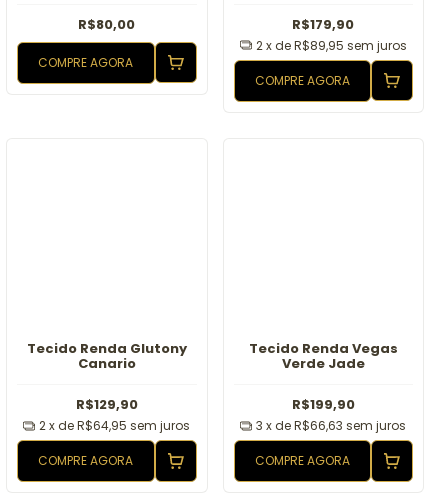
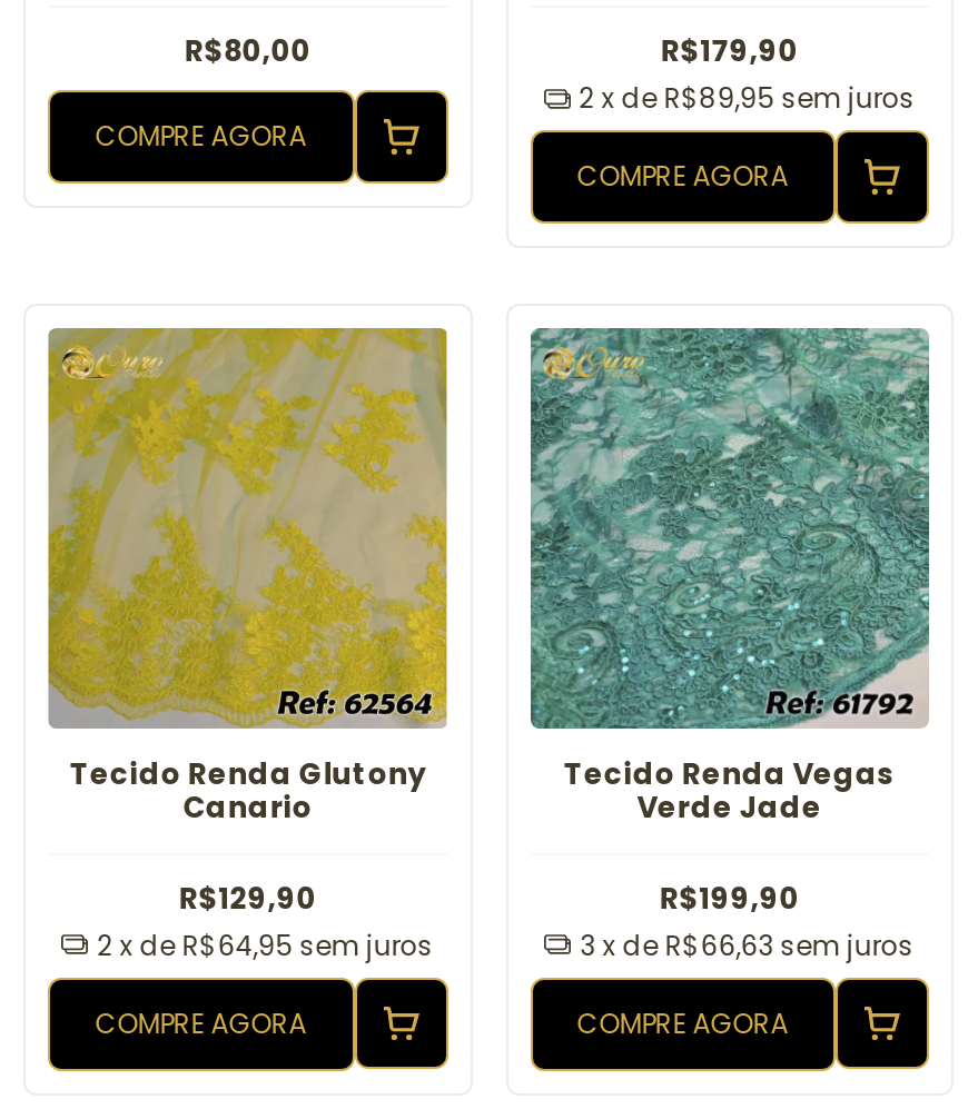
+ [image]

+ [image]
